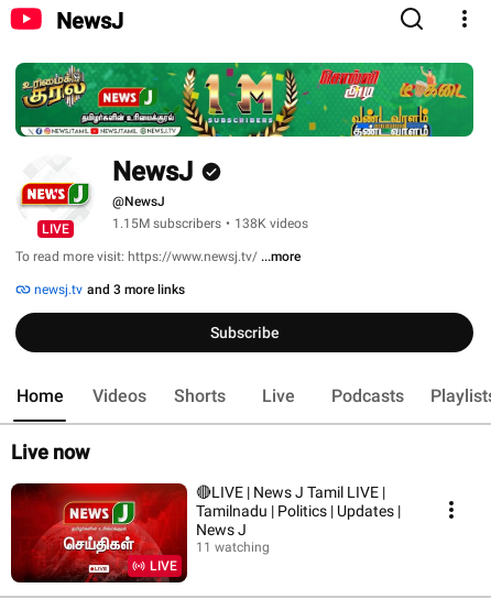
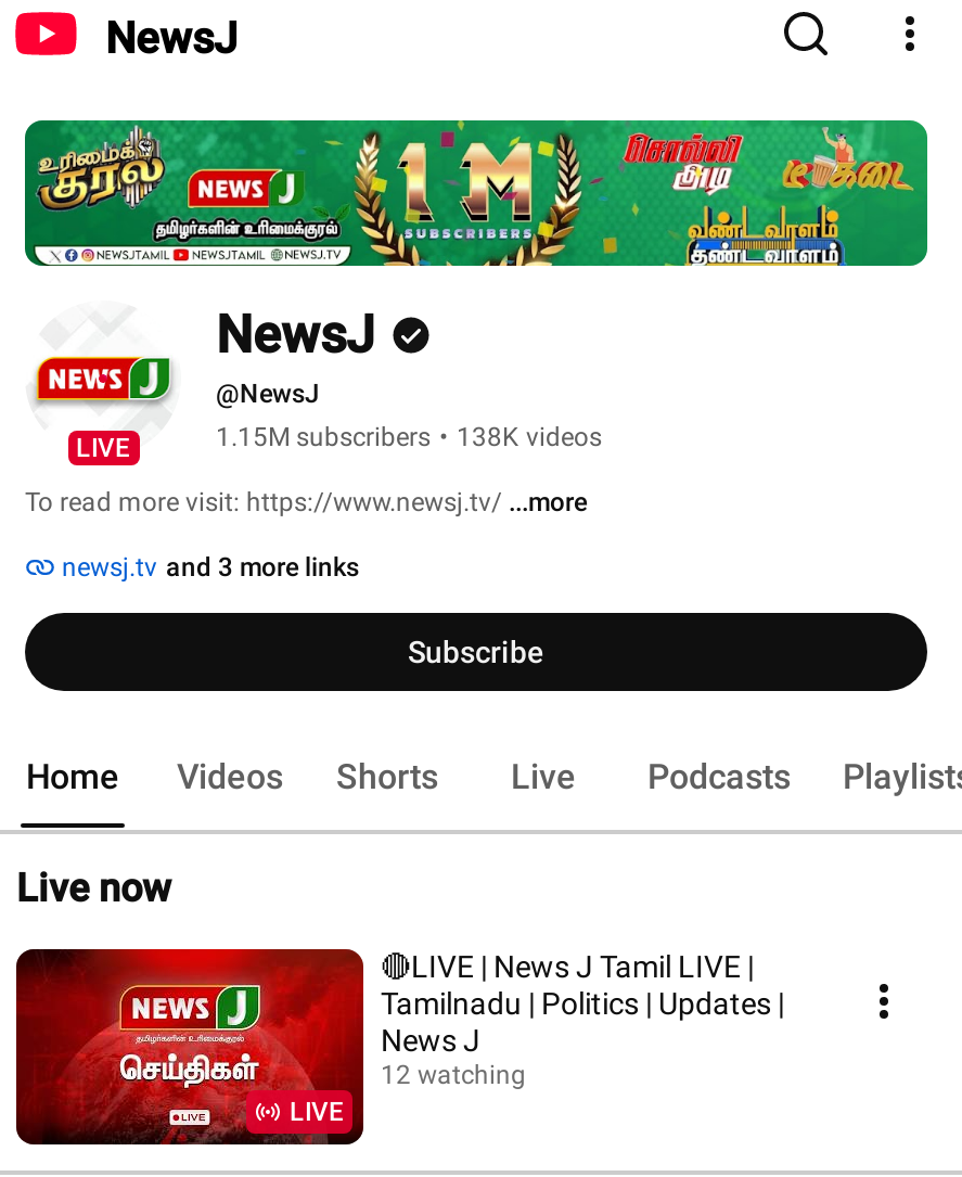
- 11 watching
+ 12 watching
